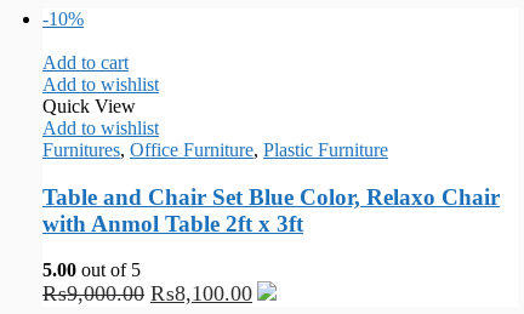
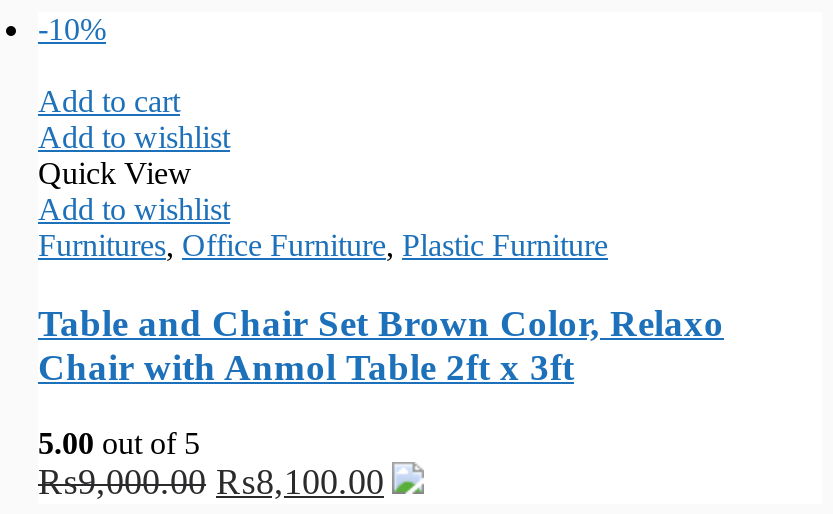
- Table and Chair Set Blue Color, Relaxo Chair
- with Anmol Table 2ft x 3ft
+ Table and Chair Set Brown Color, Relaxo
+ Chair with Anmol Table 2ft x 3ft
